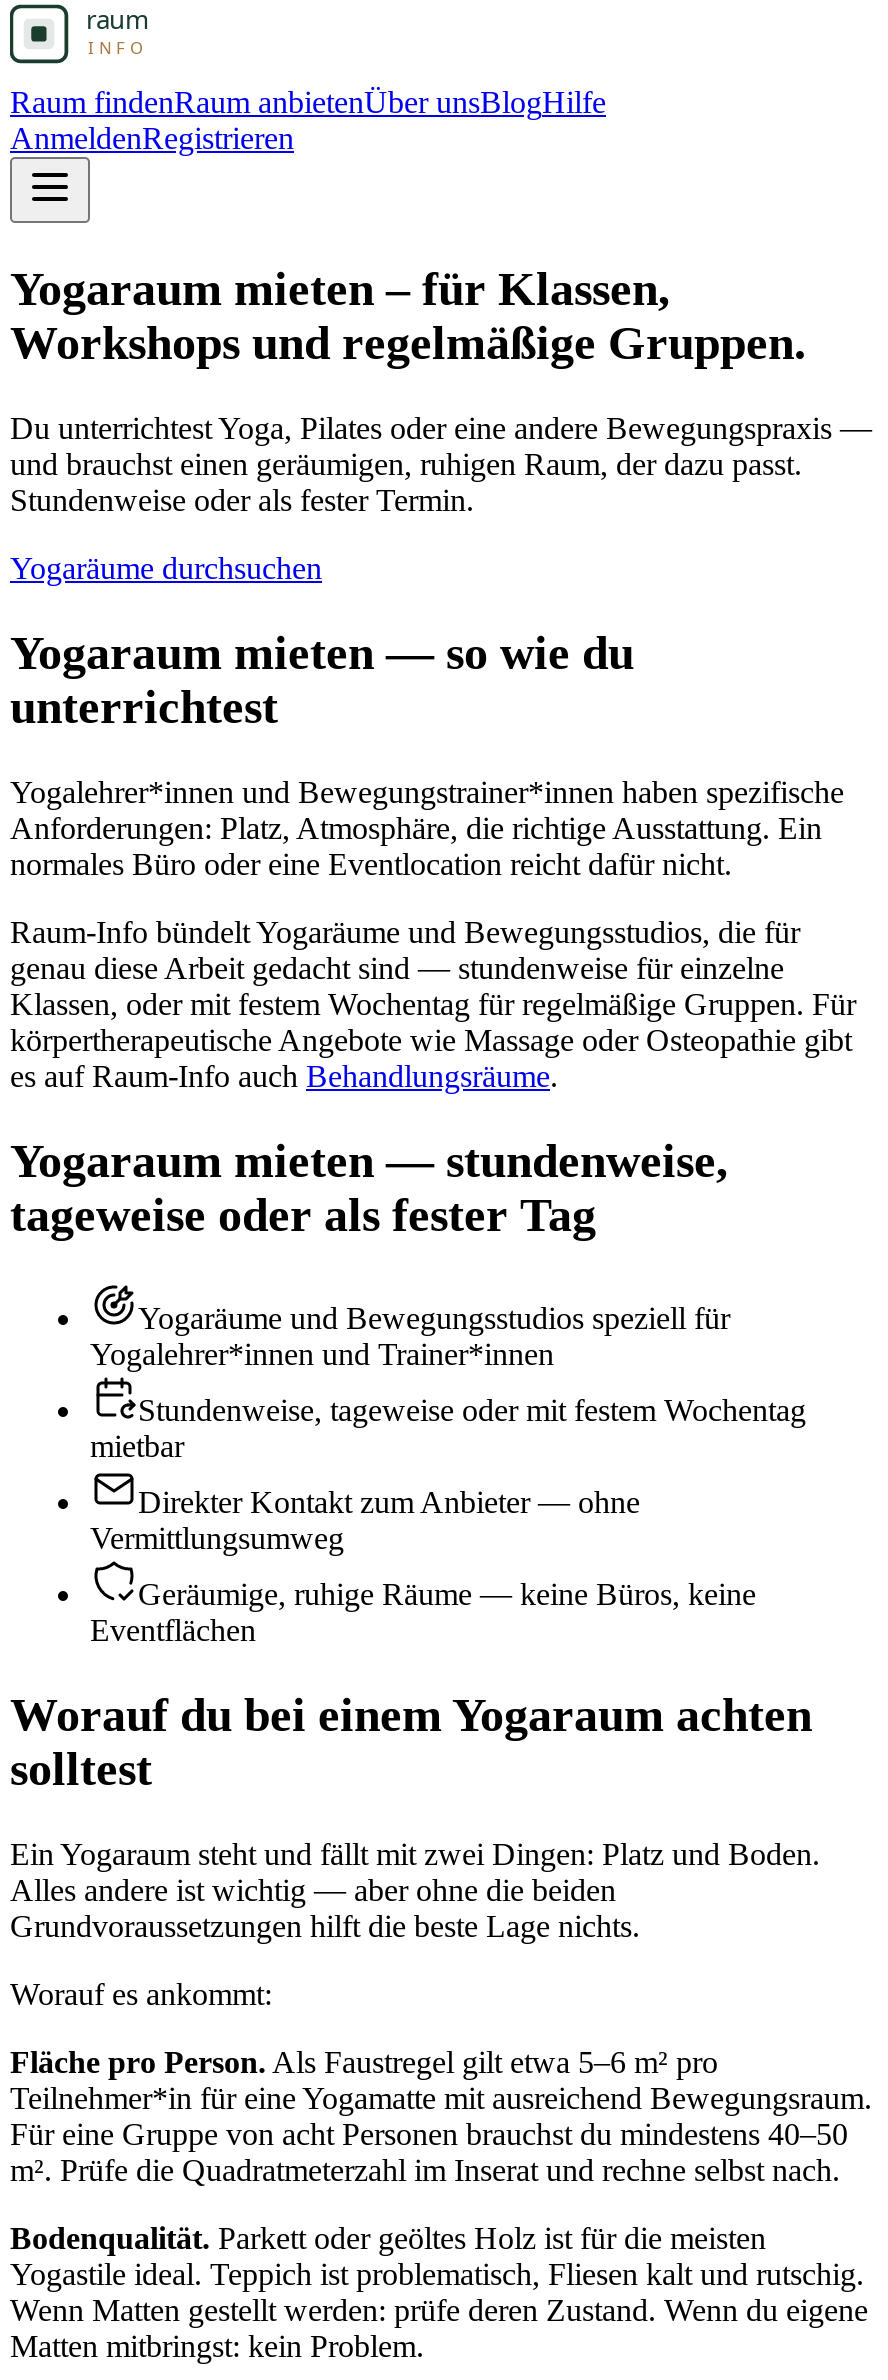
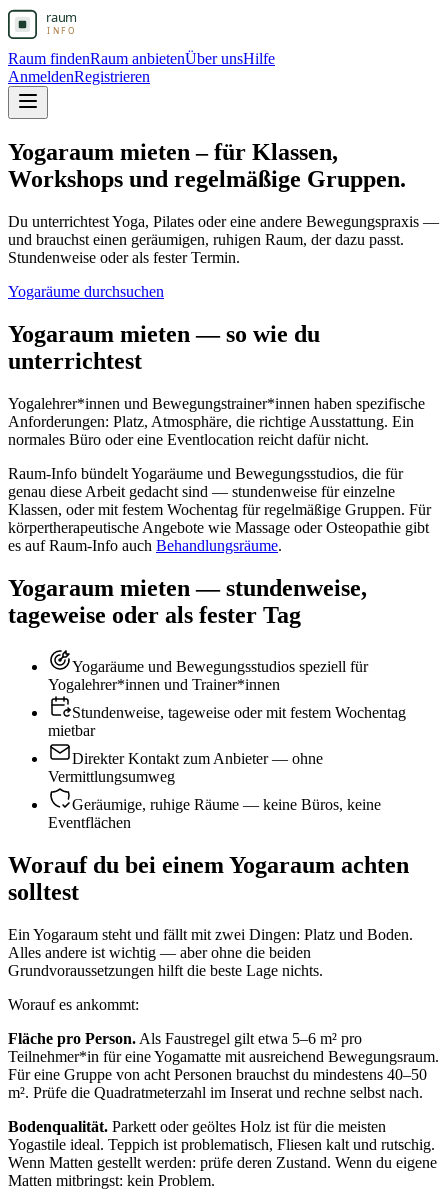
- Raum findenRaum anbietenÜber unsBlogHilfe
+ Raum findenRaum anbietenÜber unsHilfe
